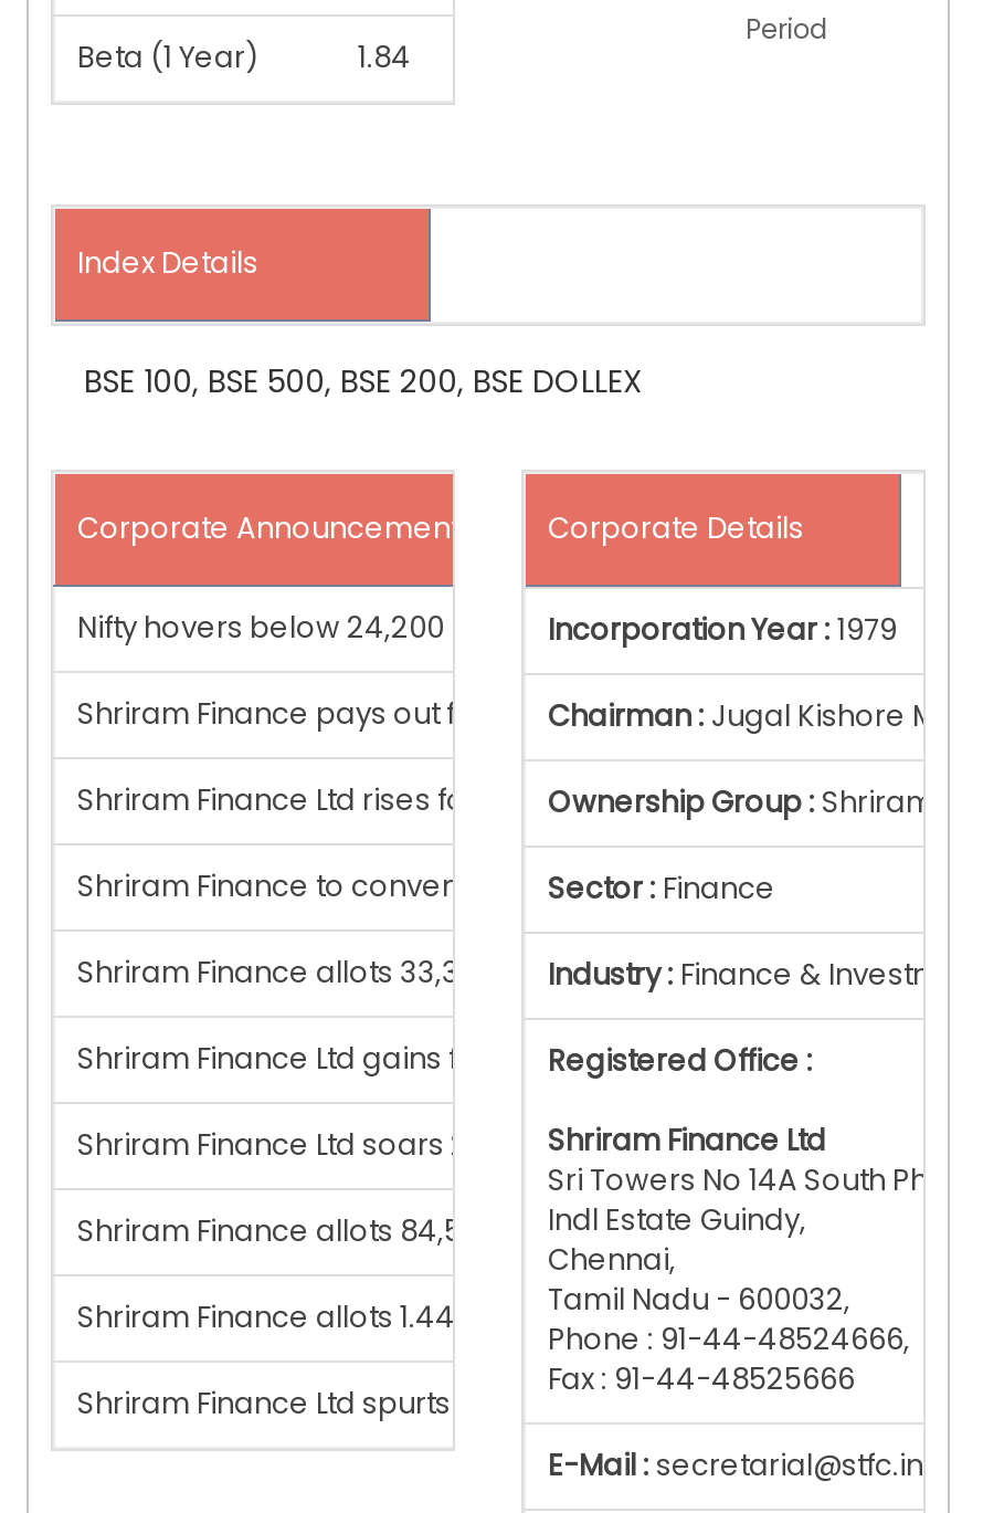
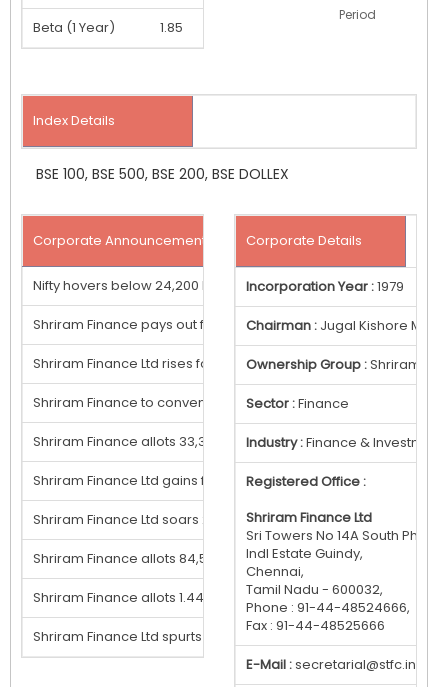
- 1.84
+ 1.85
